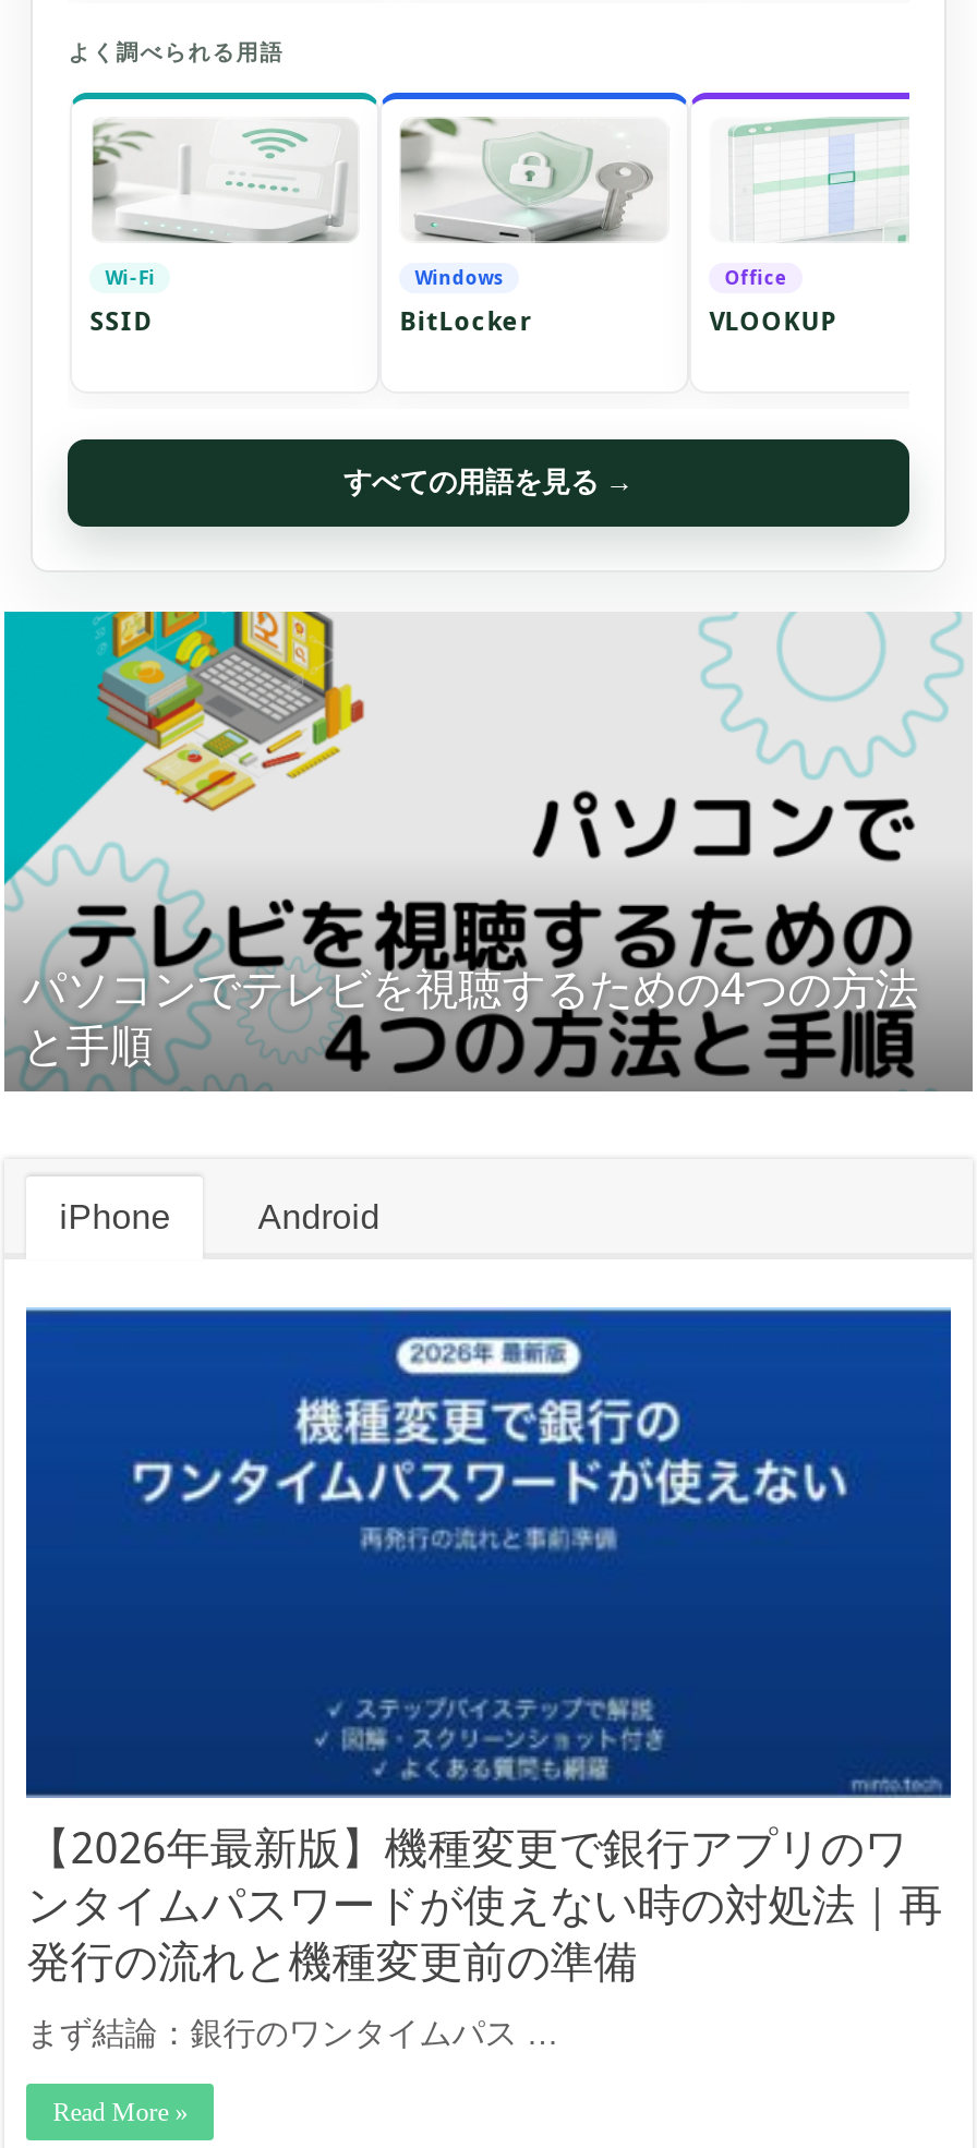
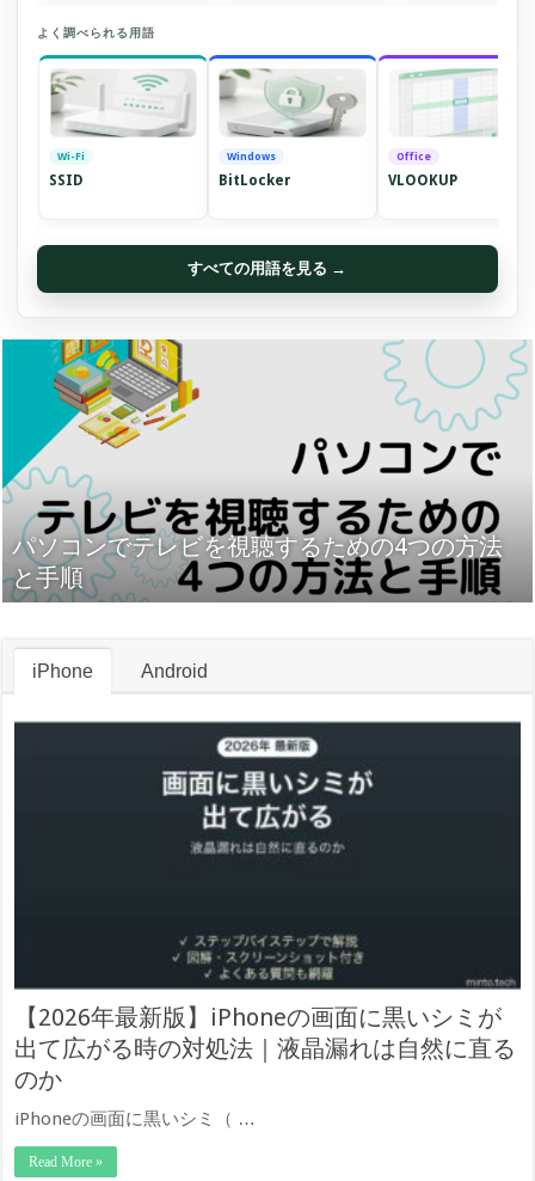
- [image]
- 【2026年最新版】機種変更で銀行アプリのワ
- ンタイムパスワードが使えない時の対処法｜再
- 発行の流れと機種変更前の準備
+ [image]
+ 【2026年最新版】iPhoneの画面に黒いシミが
+ 出て広がる時の対処法｜液晶漏れは自然に直る
+ のか

- まず結論：銀行のワンタイムパス …
+ iPhoneの画面に黒いシミ（ …
